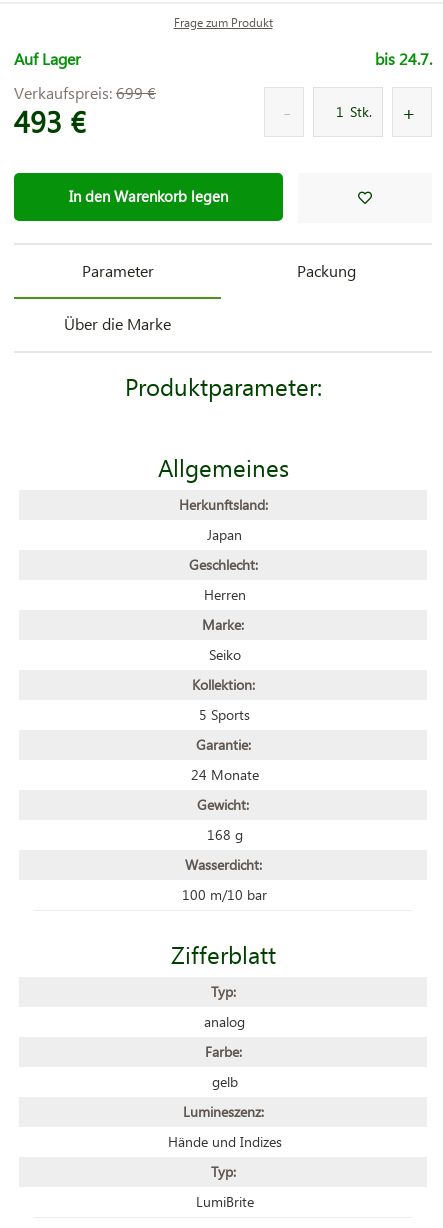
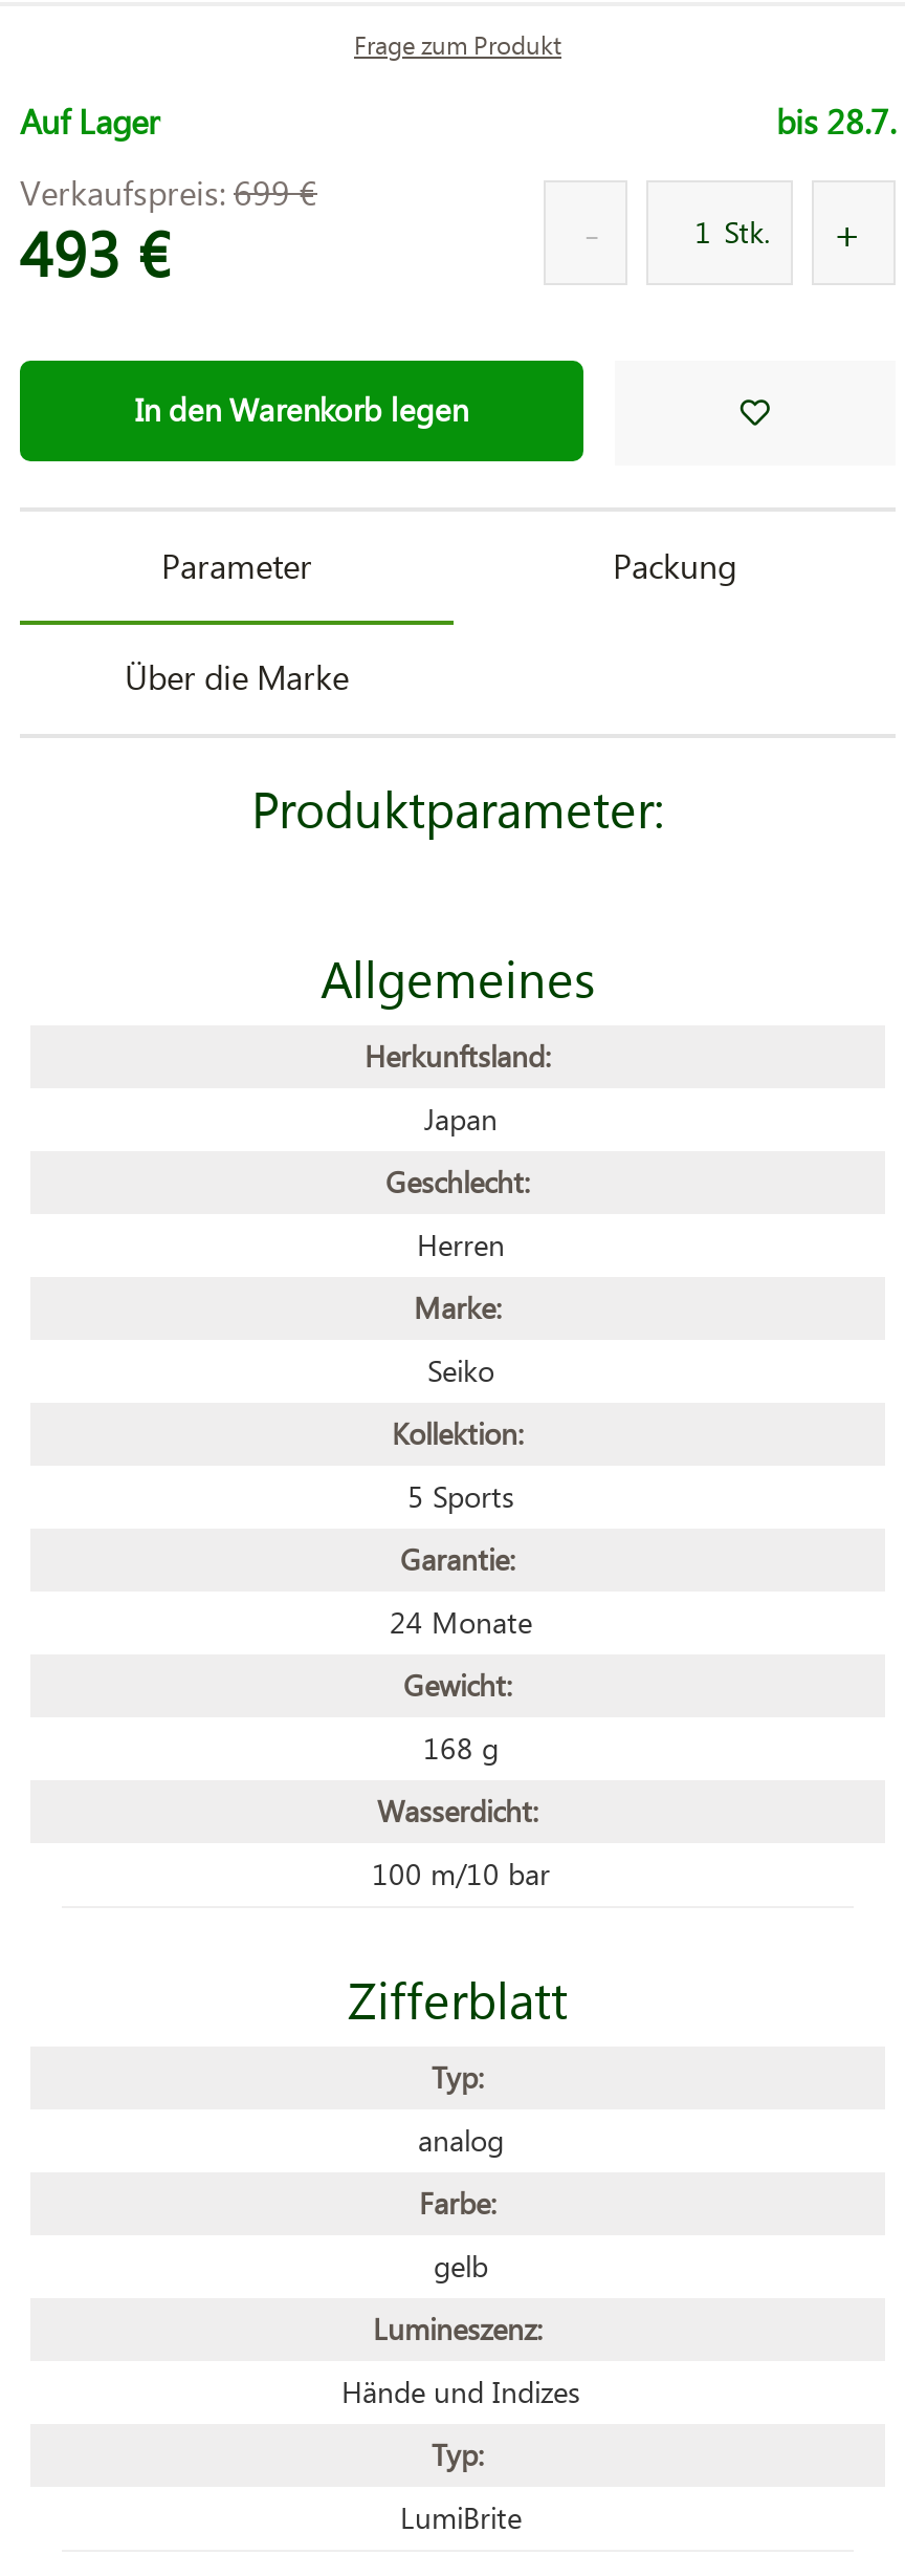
- bis 24.7.
+ bis 28.7.
